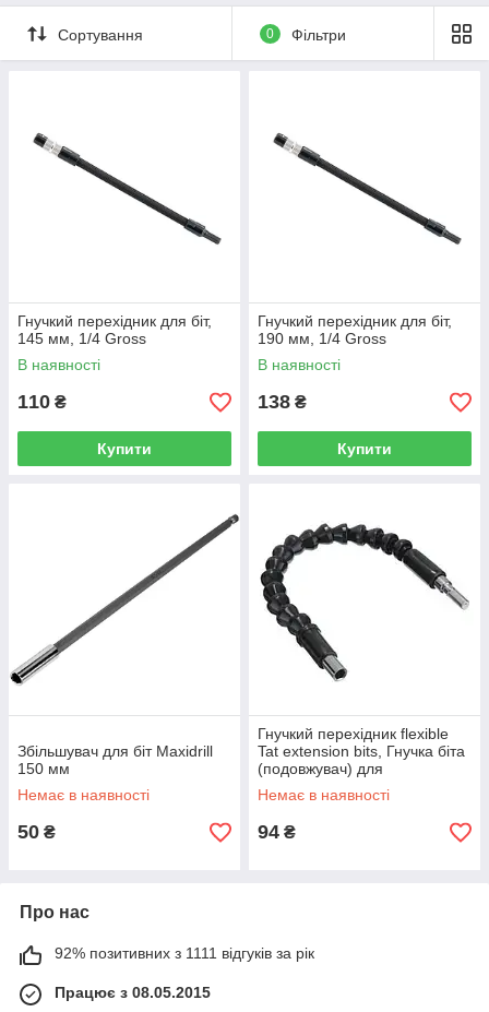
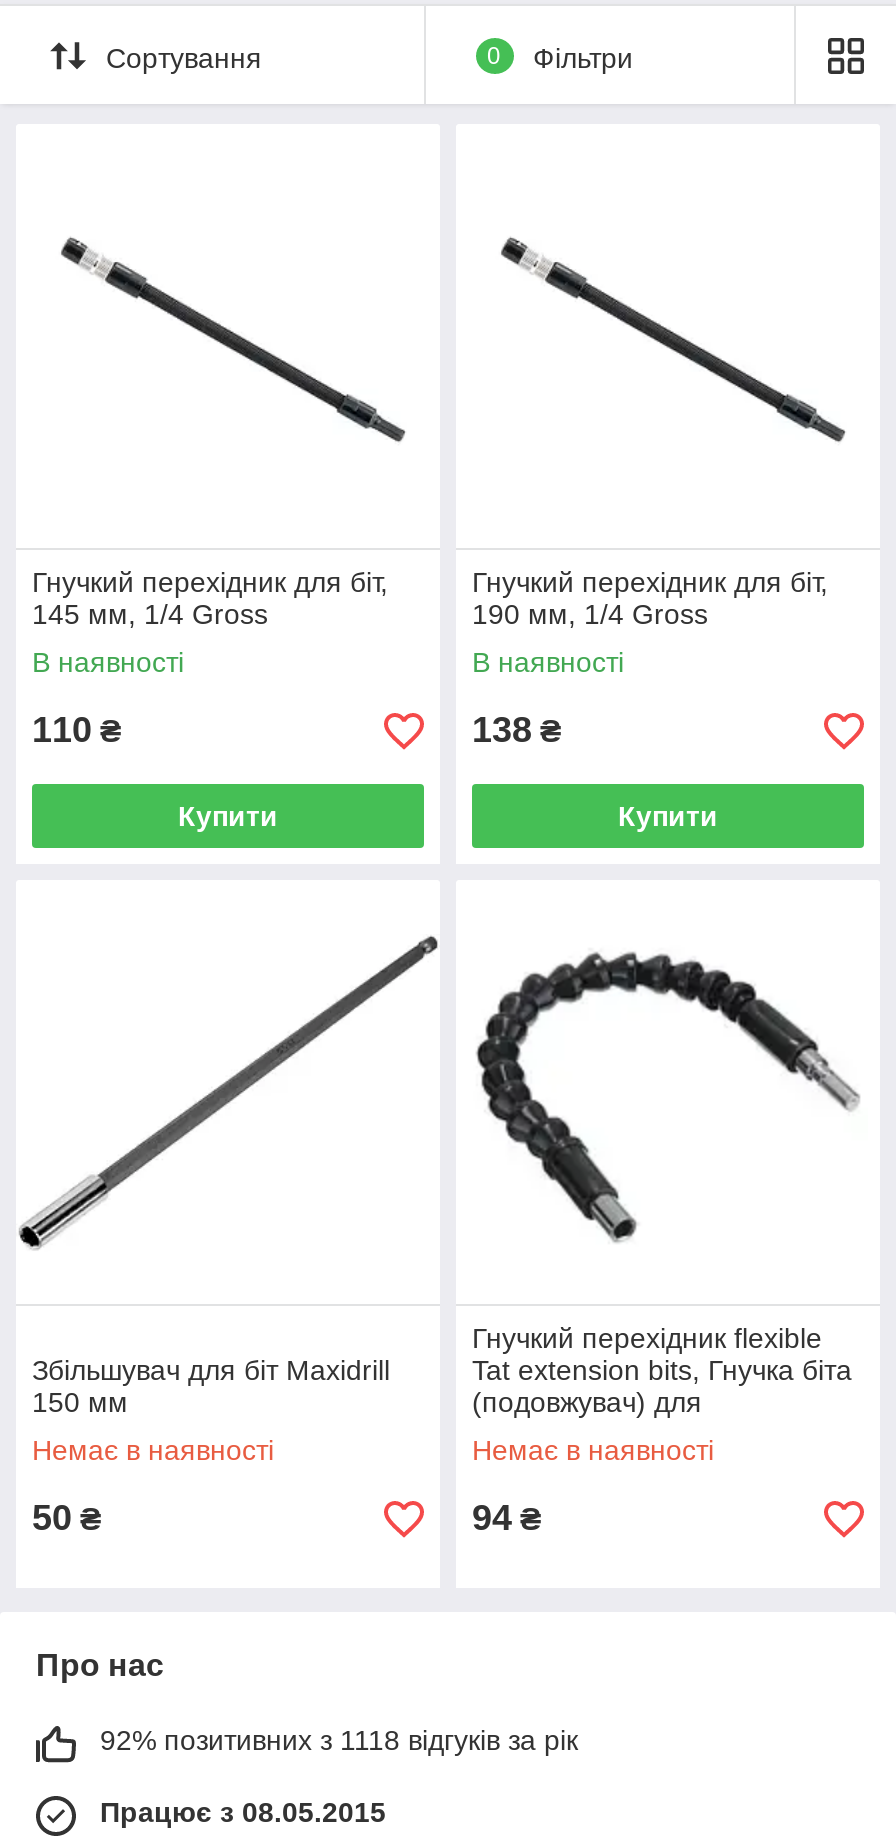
- 92% позитивних з 1111 відгуків за рік
+ 92% позитивних з 1118 відгуків за рік
